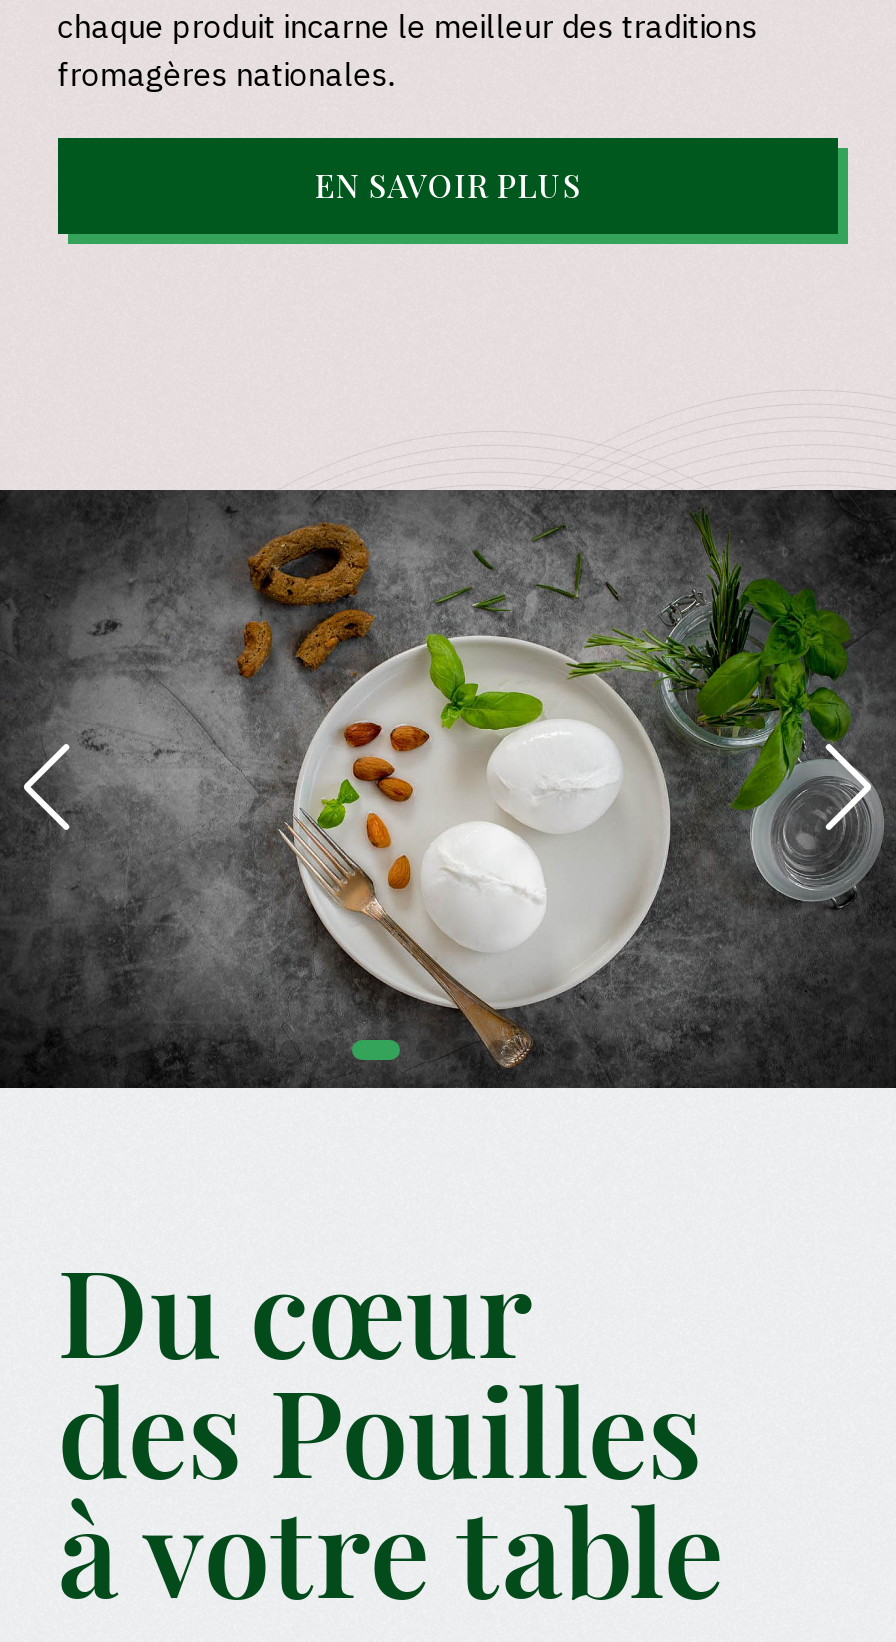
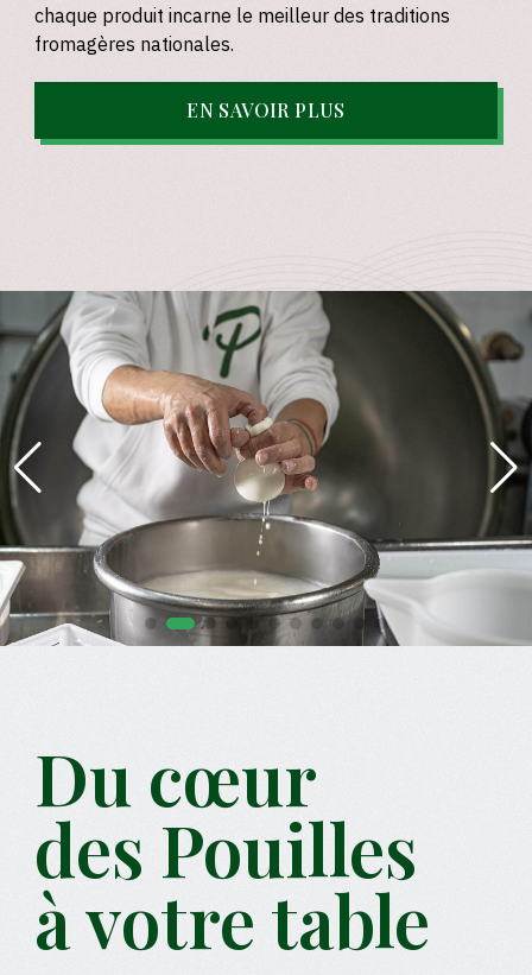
- [image]
+ [image]
